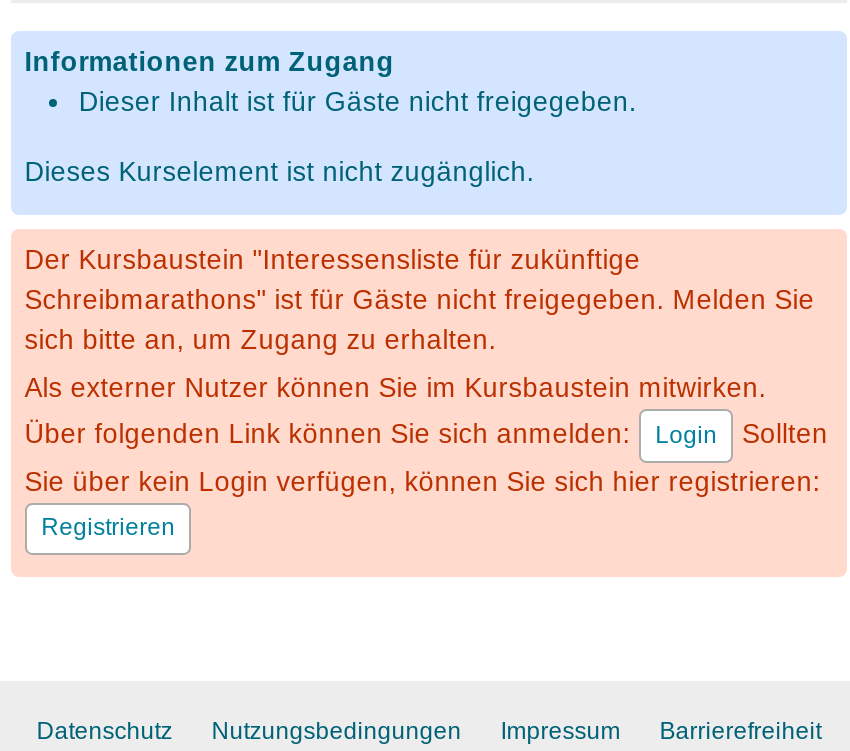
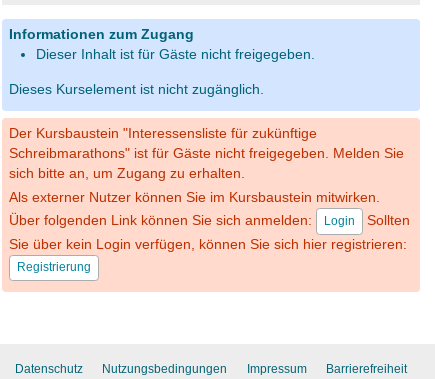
- Registrieren
+ Registrierung
